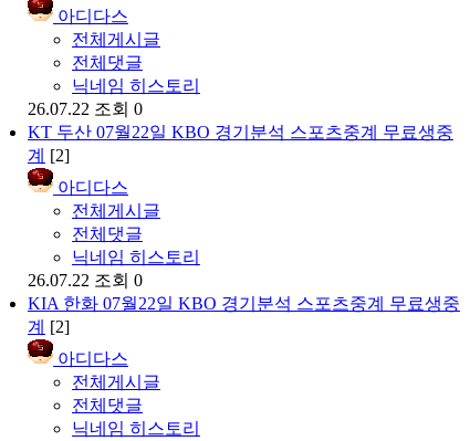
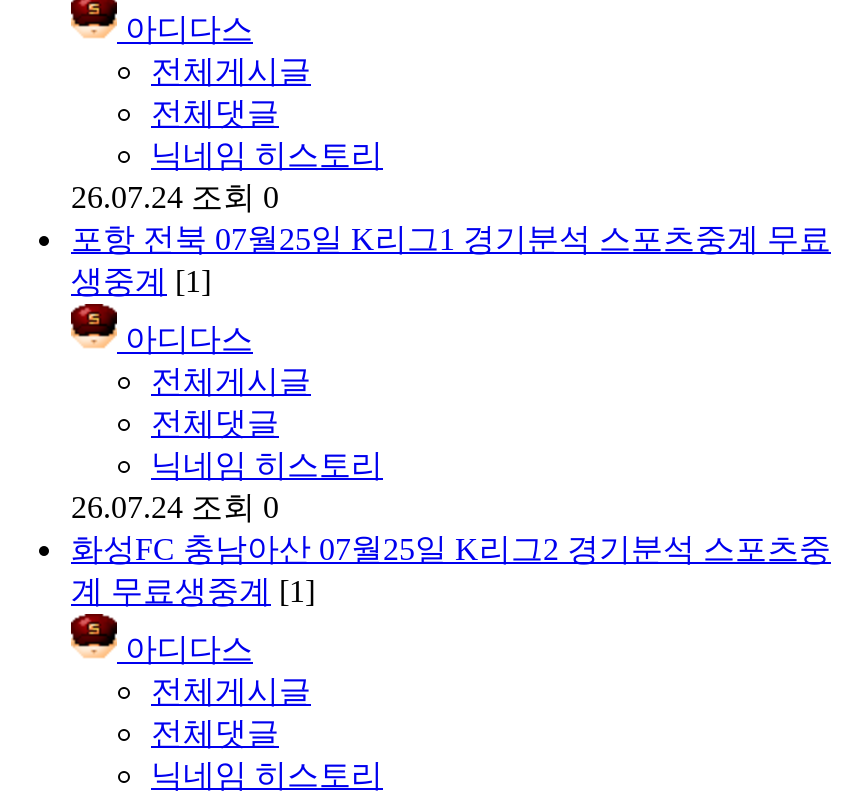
- 26.07.22 조회 0
- KT 두산 07월22일 KBO 경기분석 스포츠중계 무료생중
- 계 [2]
+ 26.07.24 조회 0
+ 포항 전북 07월25일 K리그1 경기분석 스포츠중계 무료
+ 생중계 [1]

- 26.07.22 조회 0
- KIA 한화 07월22일 KBO 경기분석 스포츠중계 무료생중
- 계 [2]
+ 26.07.24 조회 0
+ 화성FC 충남아산 07월25일 K리그2 경기분석 스포츠중
+ 계 무료생중계 [1]
